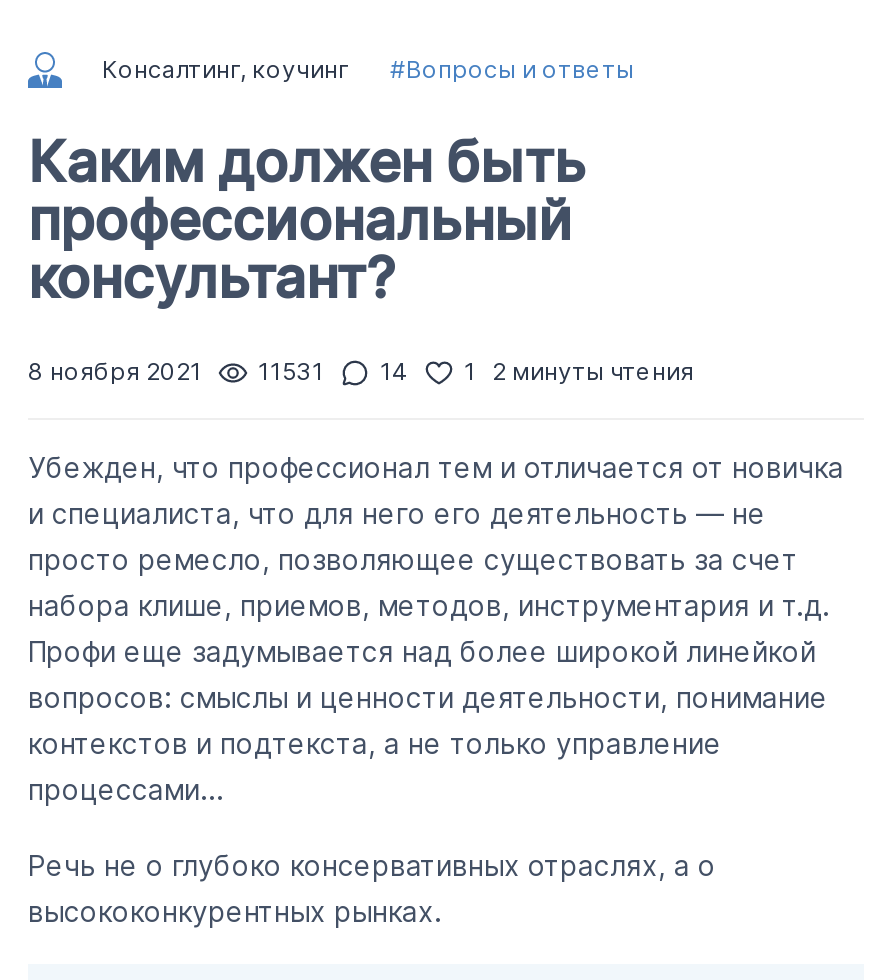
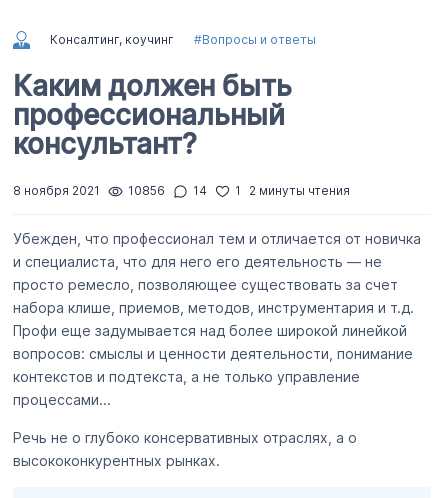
- 8 ноября 2021 11531 14 1 2 минуты чтения
+ 8 ноября 2021 10856 14 1 2 минуты чтения
